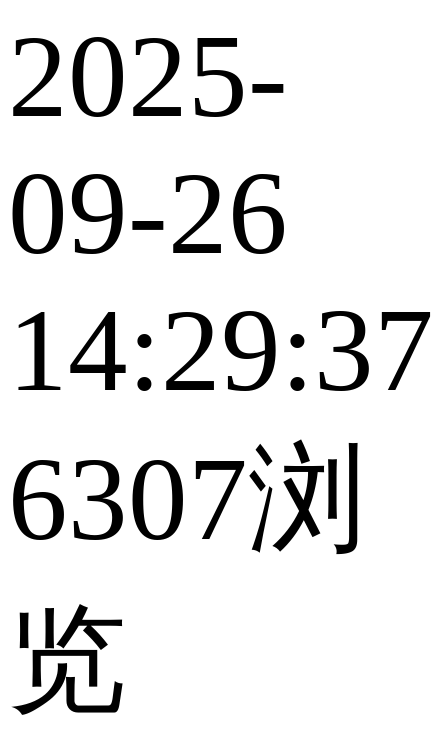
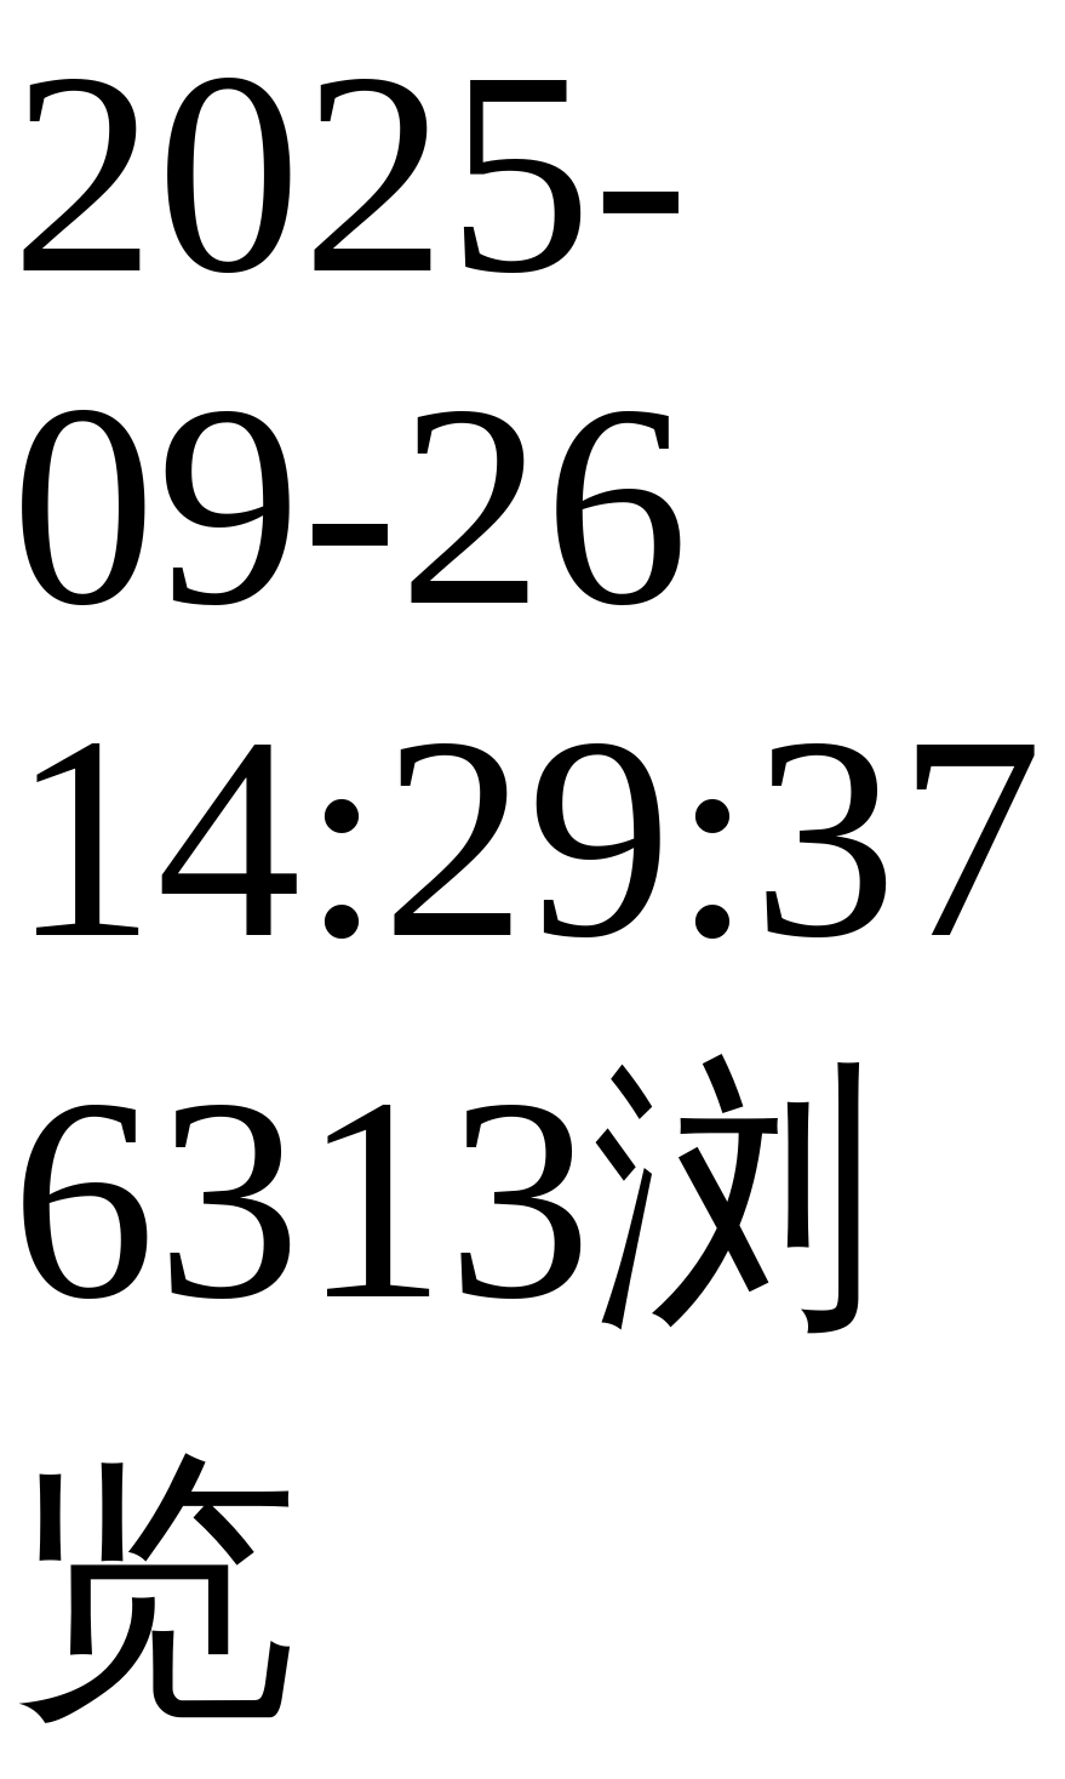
- 6307浏
+ 6313浏
